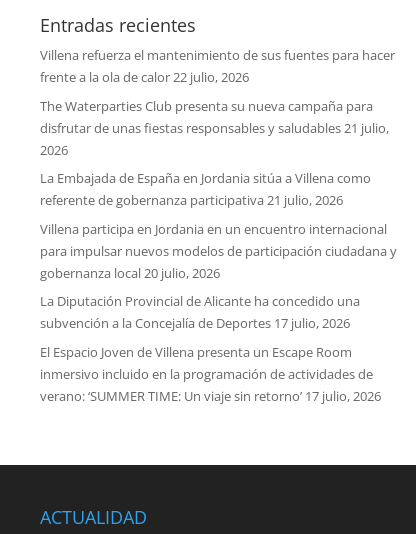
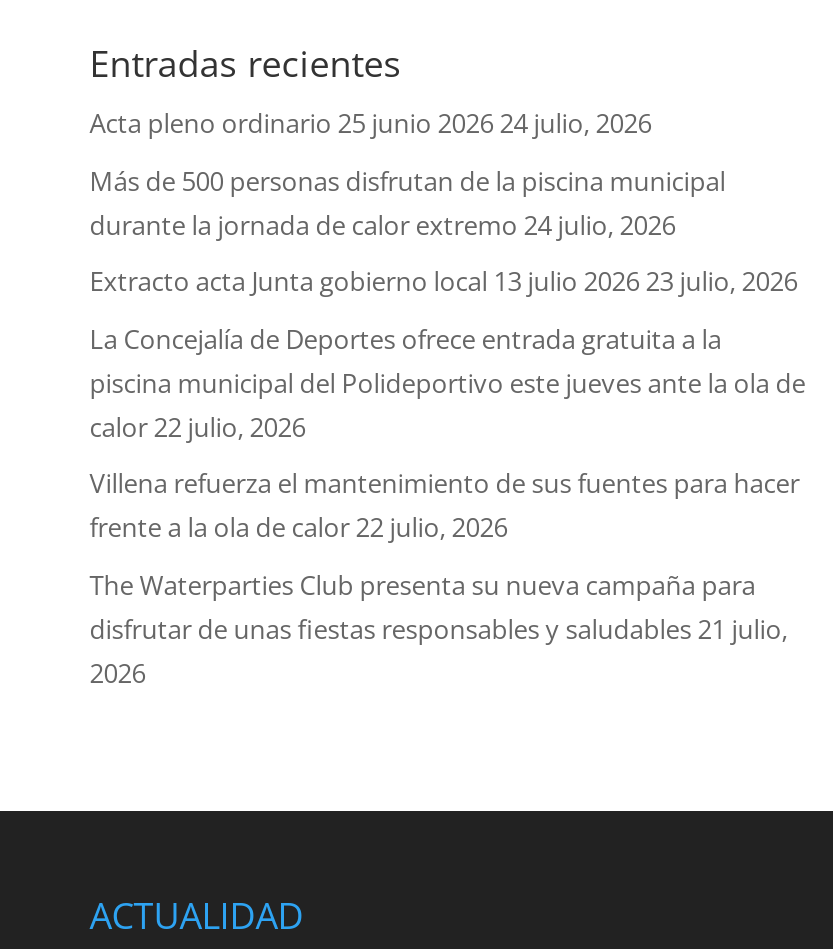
+ Acta pleno ordinario 25 junio 2026 24 julio, 2026
+ Más de 500 personas disfrutan de la piscina municipal
+ durante la jornada de calor extremo 24 julio, 2026
+ Extracto acta Junta gobierno local 13 julio 2026 23 julio, 2026
+ La Concejalía de Deportes ofrece entrada gratuita a la
+ piscina municipal del Polideportivo este jueves ante la ola de
+ calor 22 julio, 2026

moved down: Villena refuerza el mantenimiento de sus fuentes para hacer | frente a la ola de calor 22 julio, 2026 | The Waterparties Club presenta su nueva campaña para | disfrutar de unas fiestas responsables y saludables 21 julio, | 2026

- La Embajada de España en Jordania sitúa a Villena como
- referente de gobernanza participativa 21 julio, 2026
- Villena participa en Jordania en un encuentro internacional
- para impulsar nuevos modelos de participación ciudadana y
- gobernanza local 20 julio, 2026
- La Diputación Provincial de Alicante ha concedido una
- subvención a la Concejalía de Deportes 17 julio, 2026
- El Espacio Joven de Villena presenta un Escape Room
- inmersivo incluido en la programación de actividades de
- verano: ‘SUMMER TIME: Un viaje sin retorno’ 17 julio, 2026
